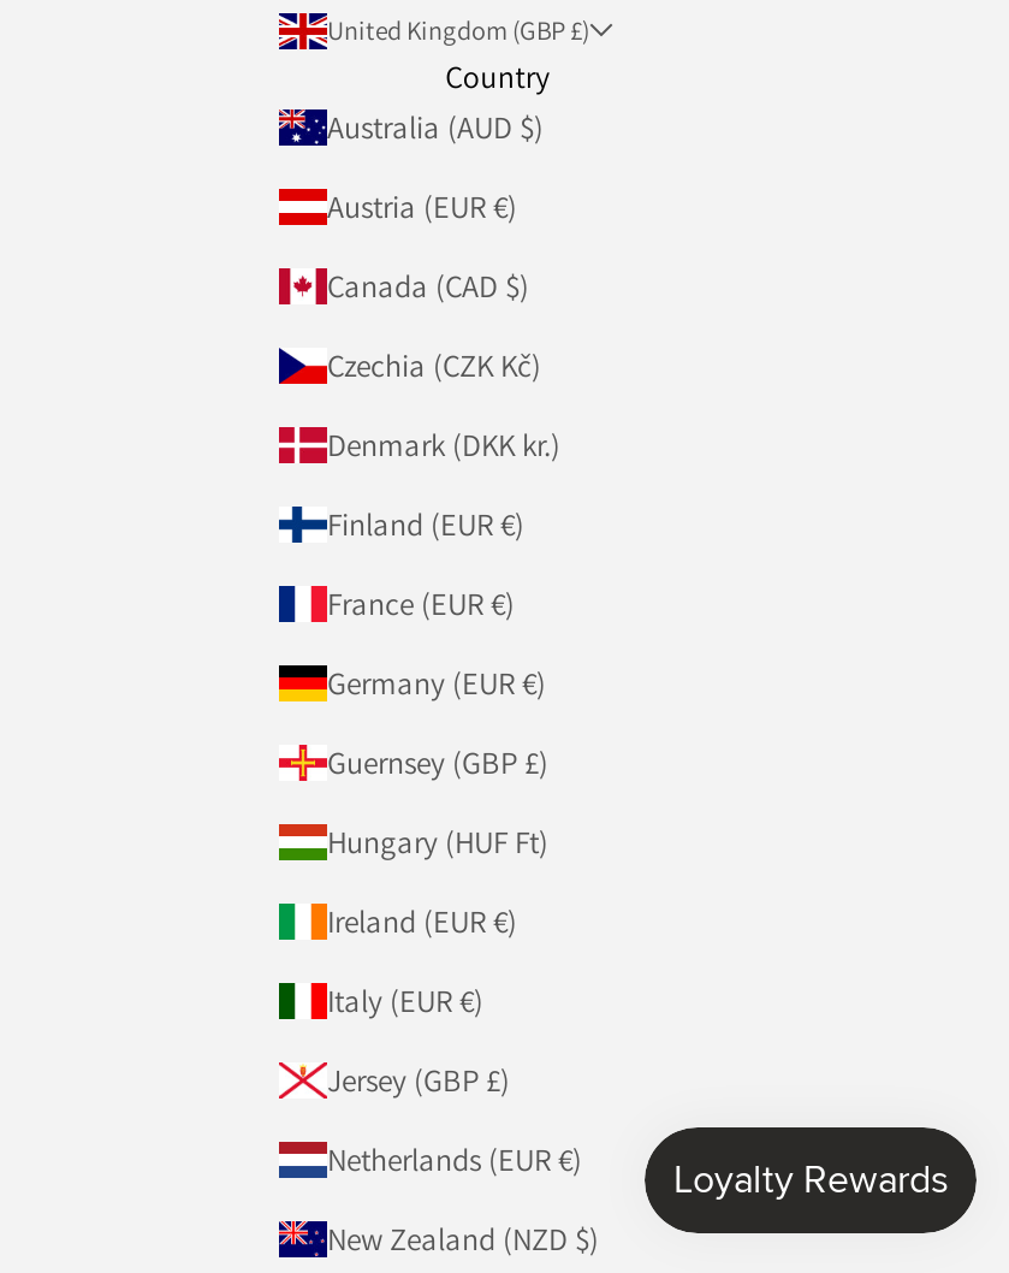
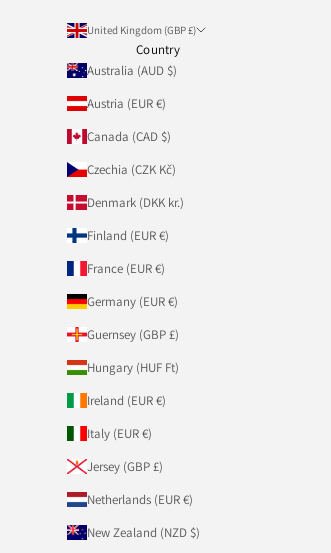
- [image]
